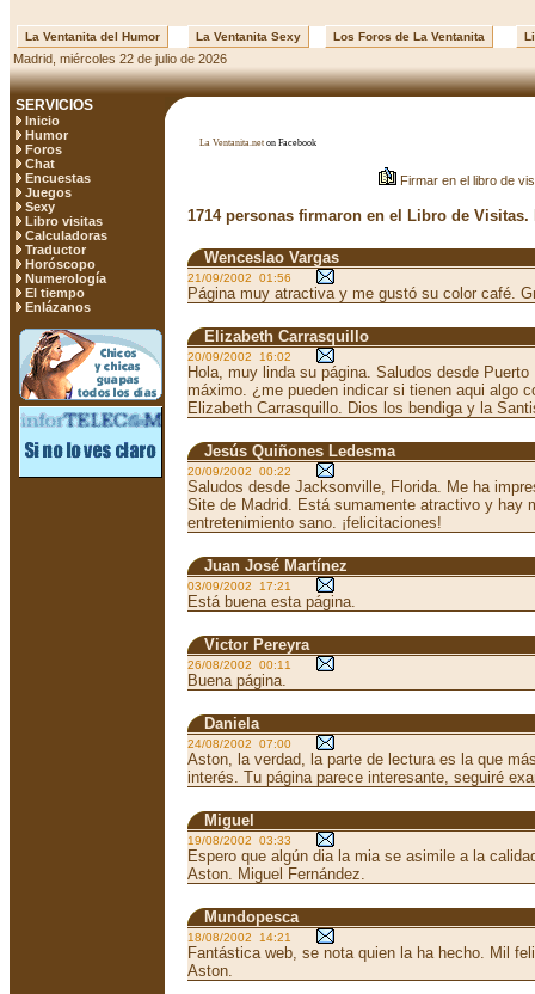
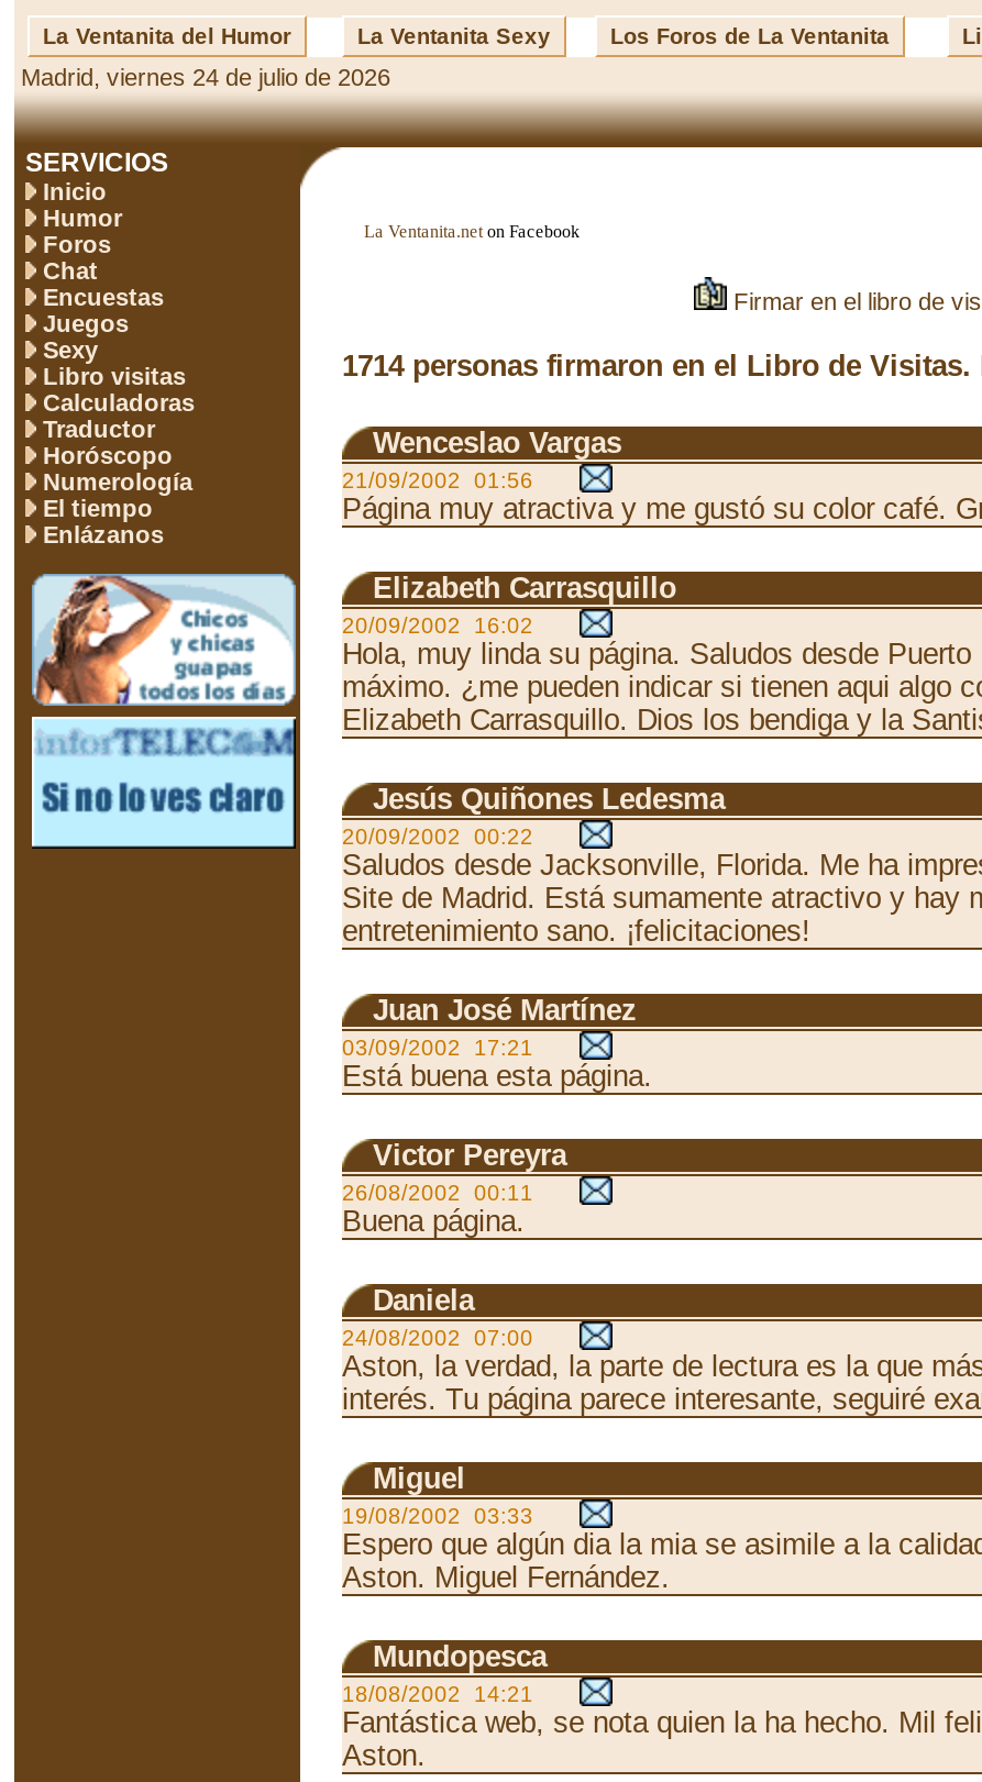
- Madrid, miércoles 22 de julio de 2026
+ Madrid, viernes 24 de julio de 2026
